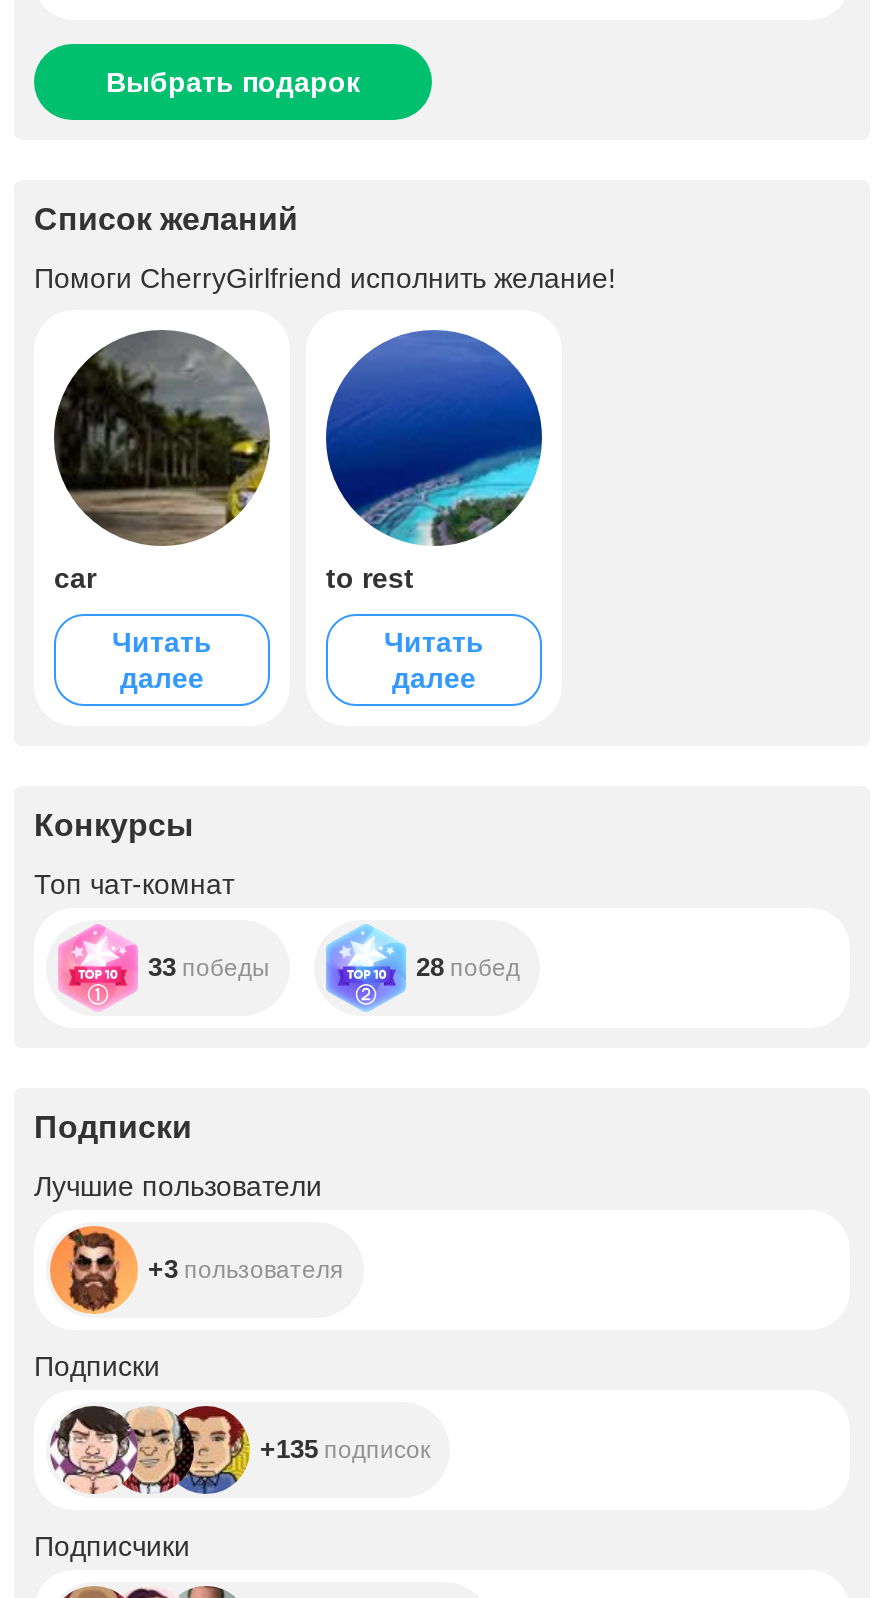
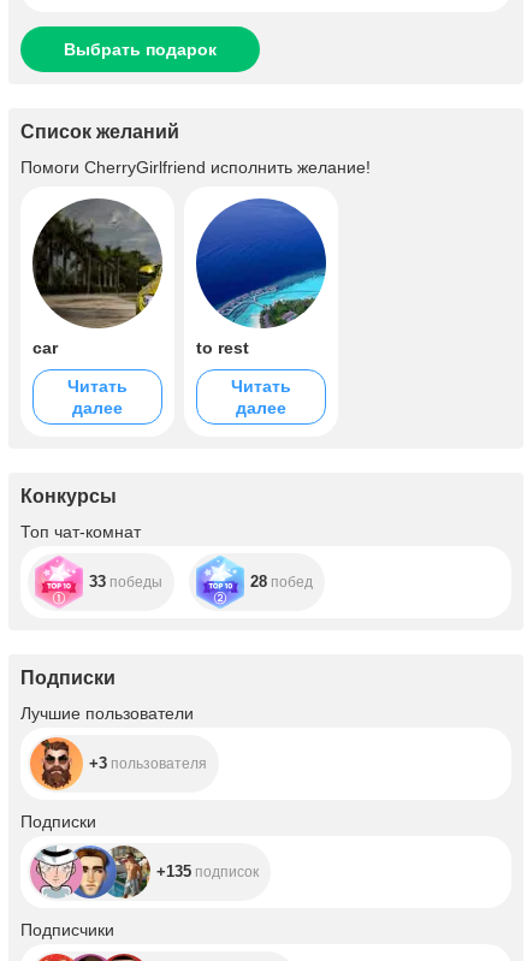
- [image]
+ [image]
